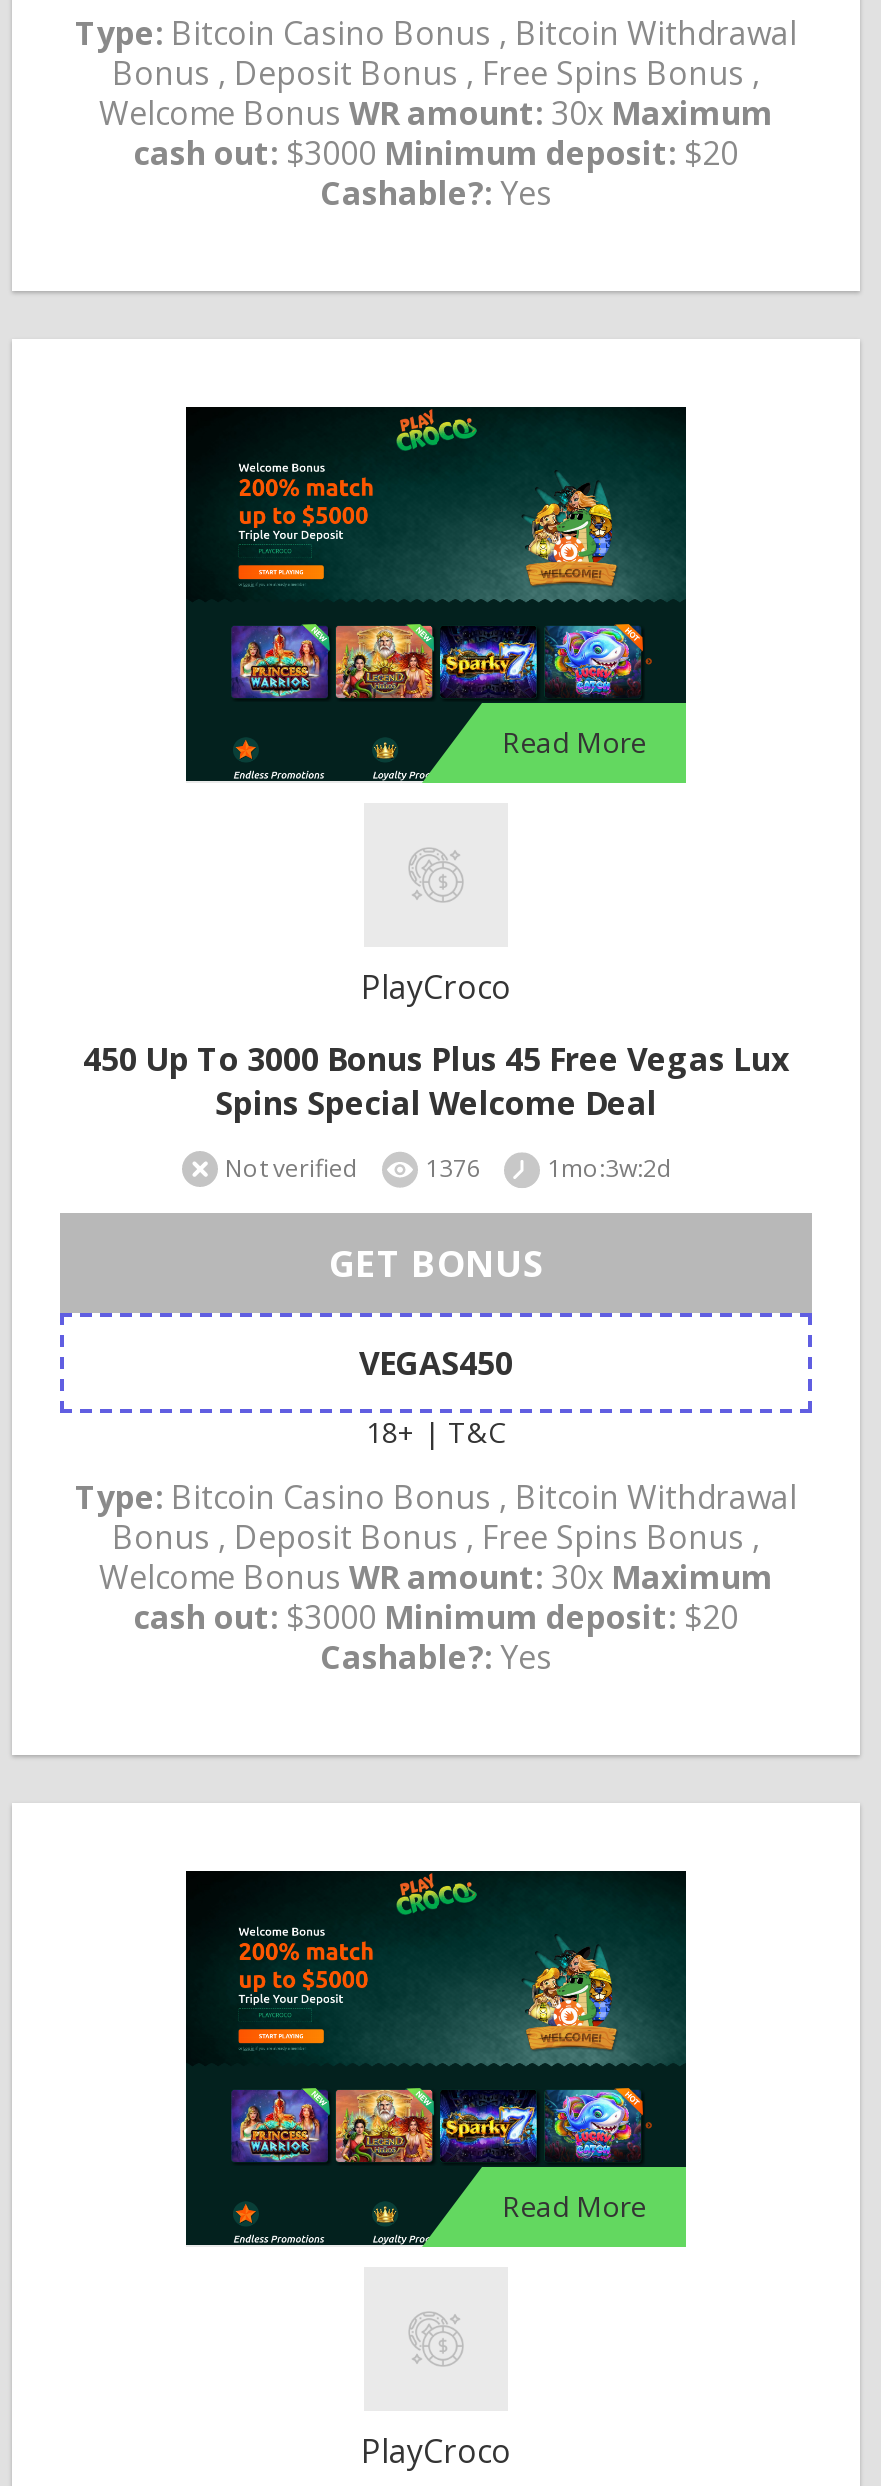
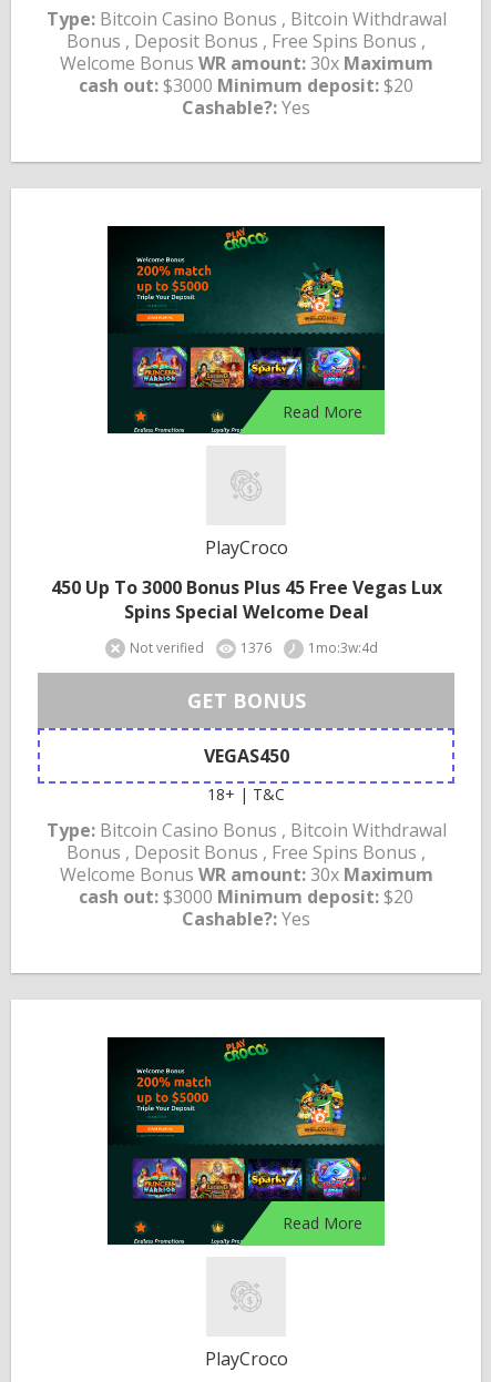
- Not verified 1376 1mo:3w:2d
+ Not verified 1376 1mo:3w:4d
